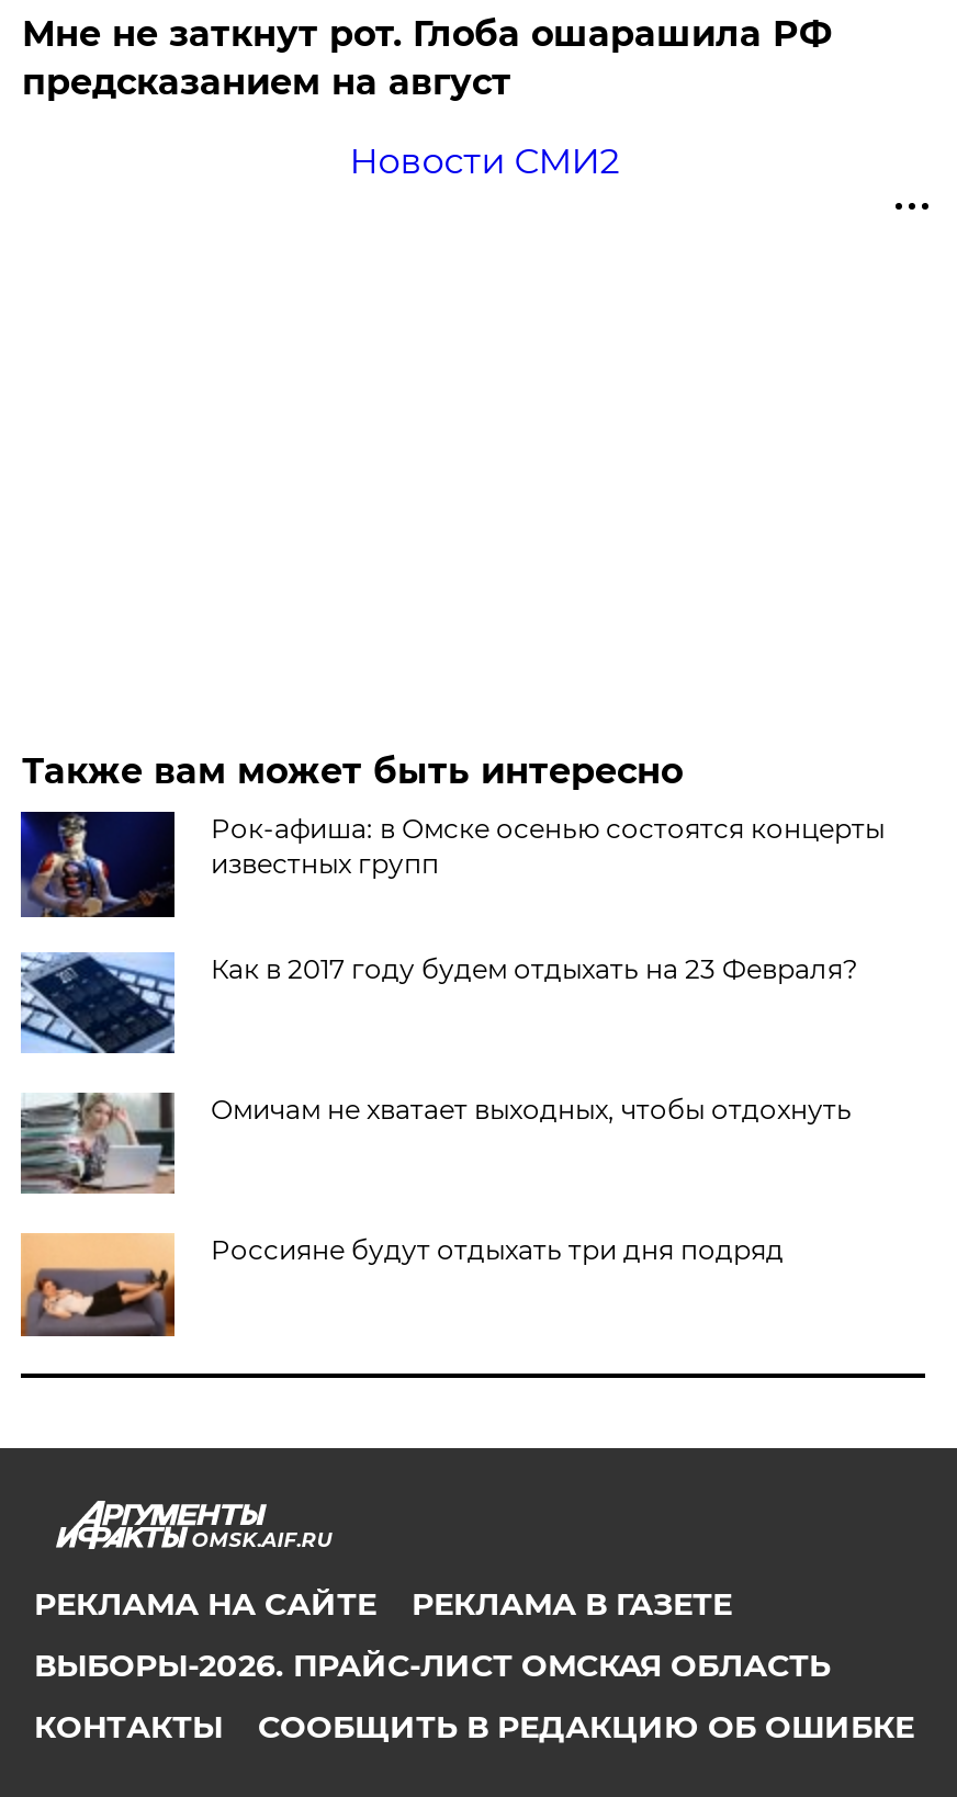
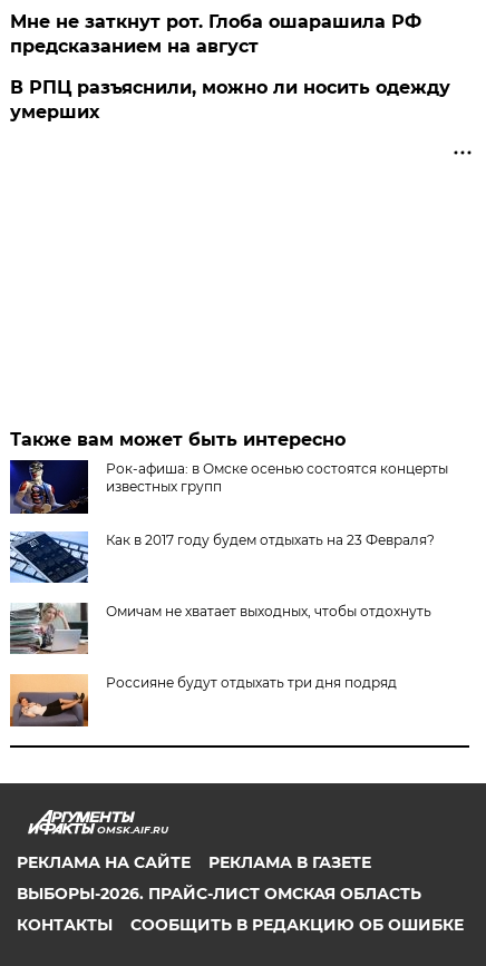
- Новости СМИ2
+ В РПЦ разъяснили, можно ли носить одежду
+ умерших
